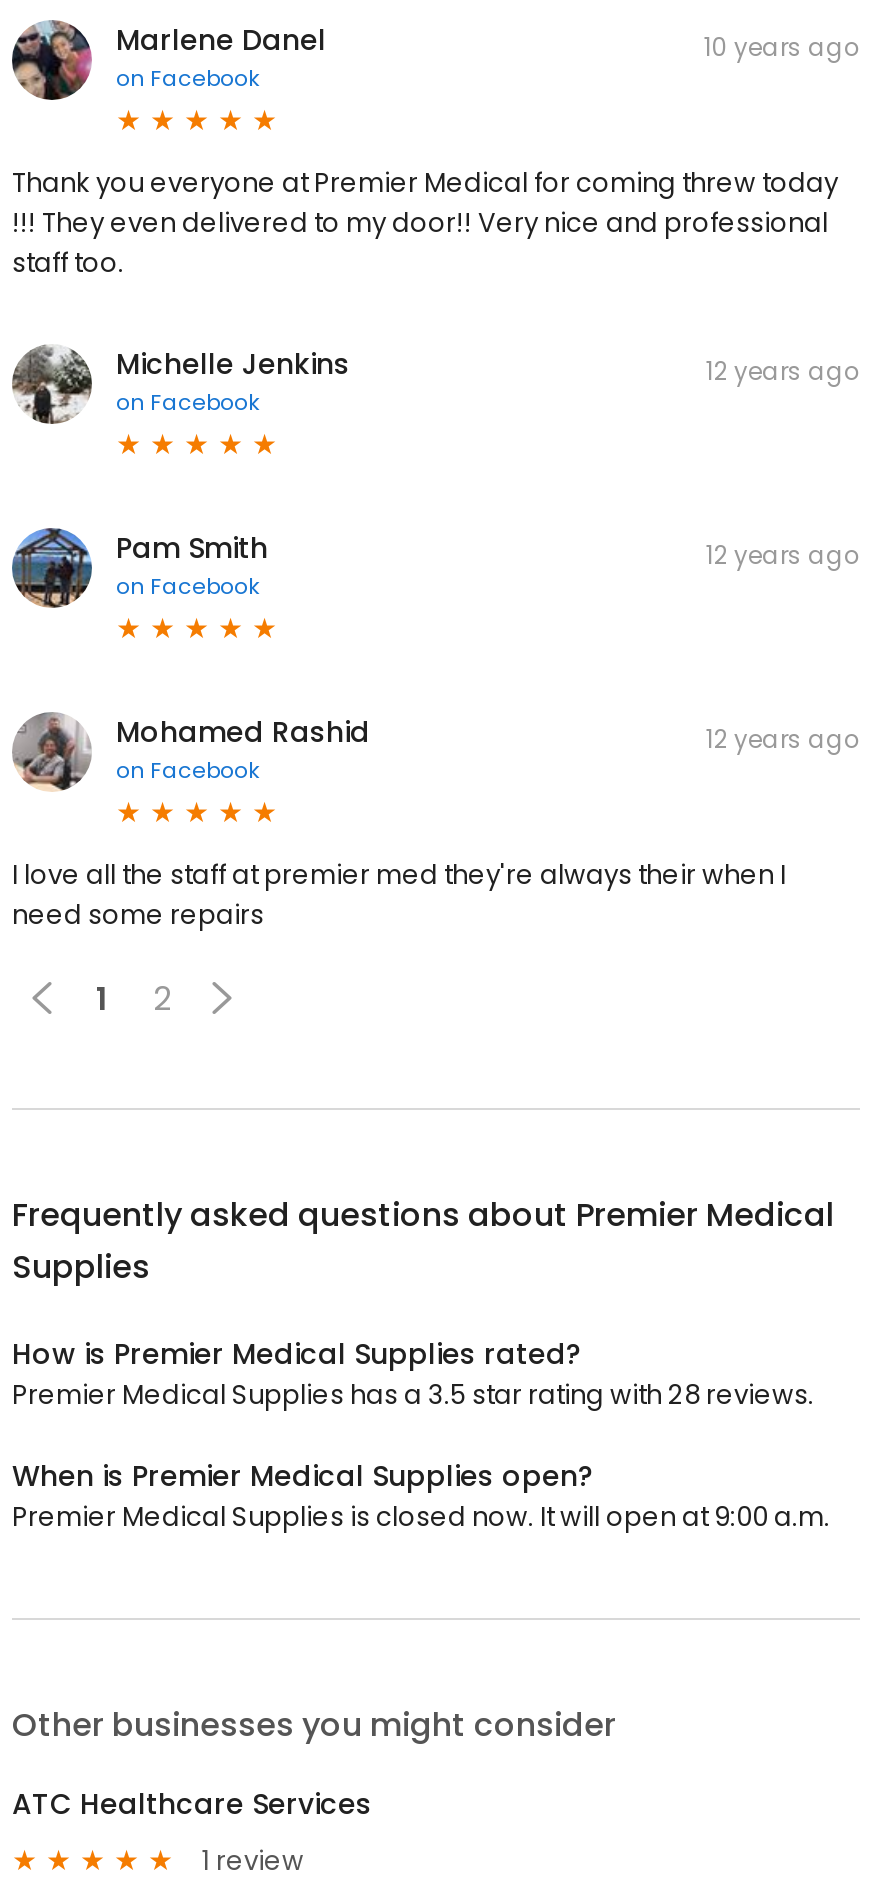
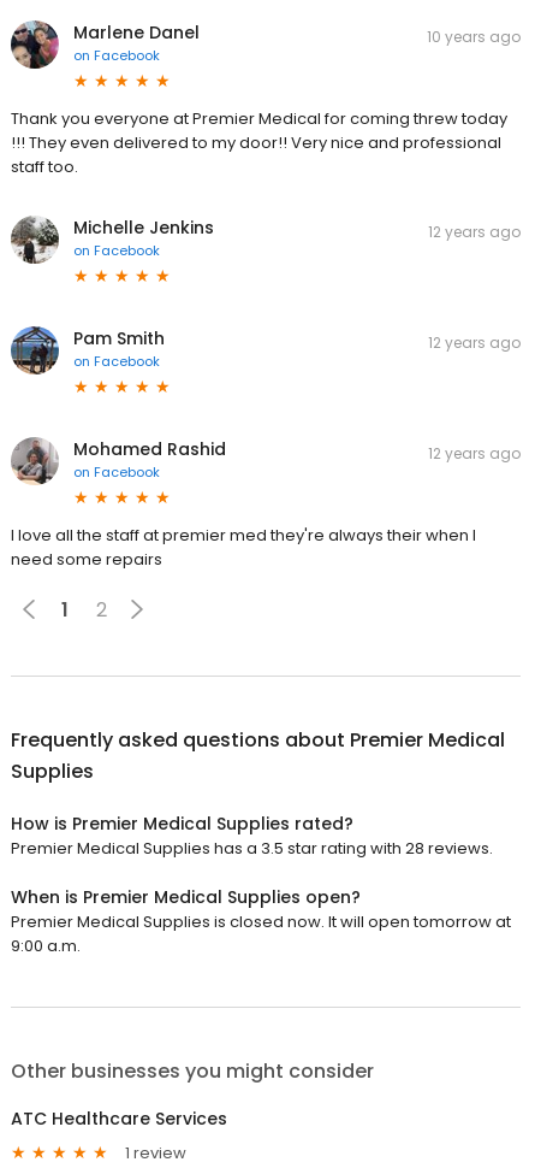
- Premier Medical Supplies is closed now. It will open at 9:00 a.m.
+ Premier Medical Supplies is closed now. It will open tomorrow at
+ 9:00 a.m.
